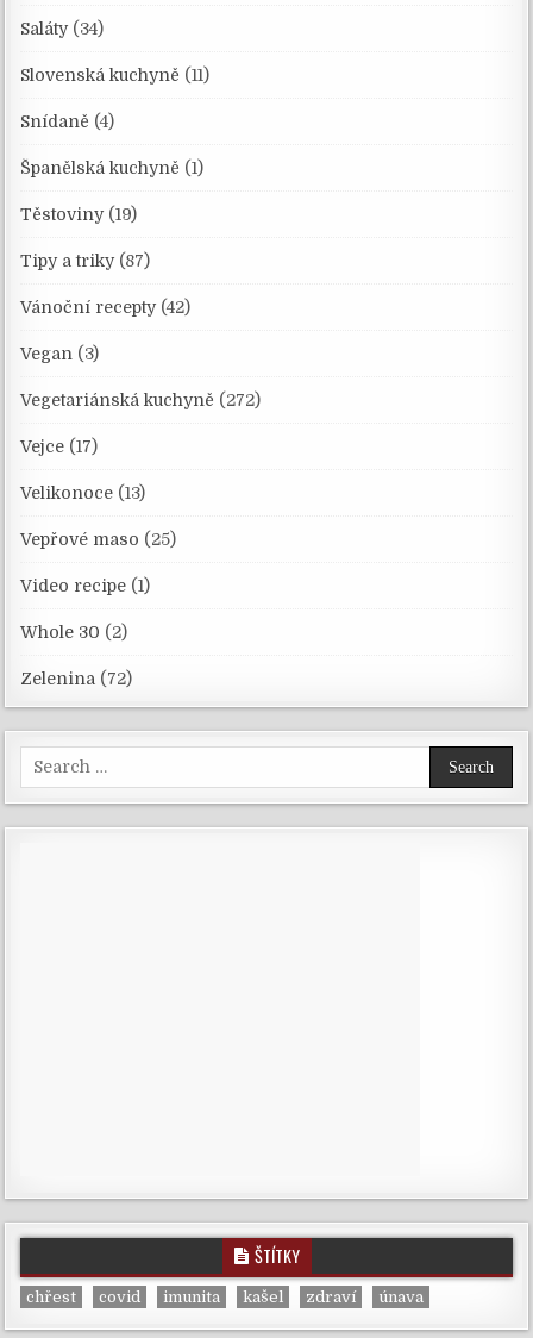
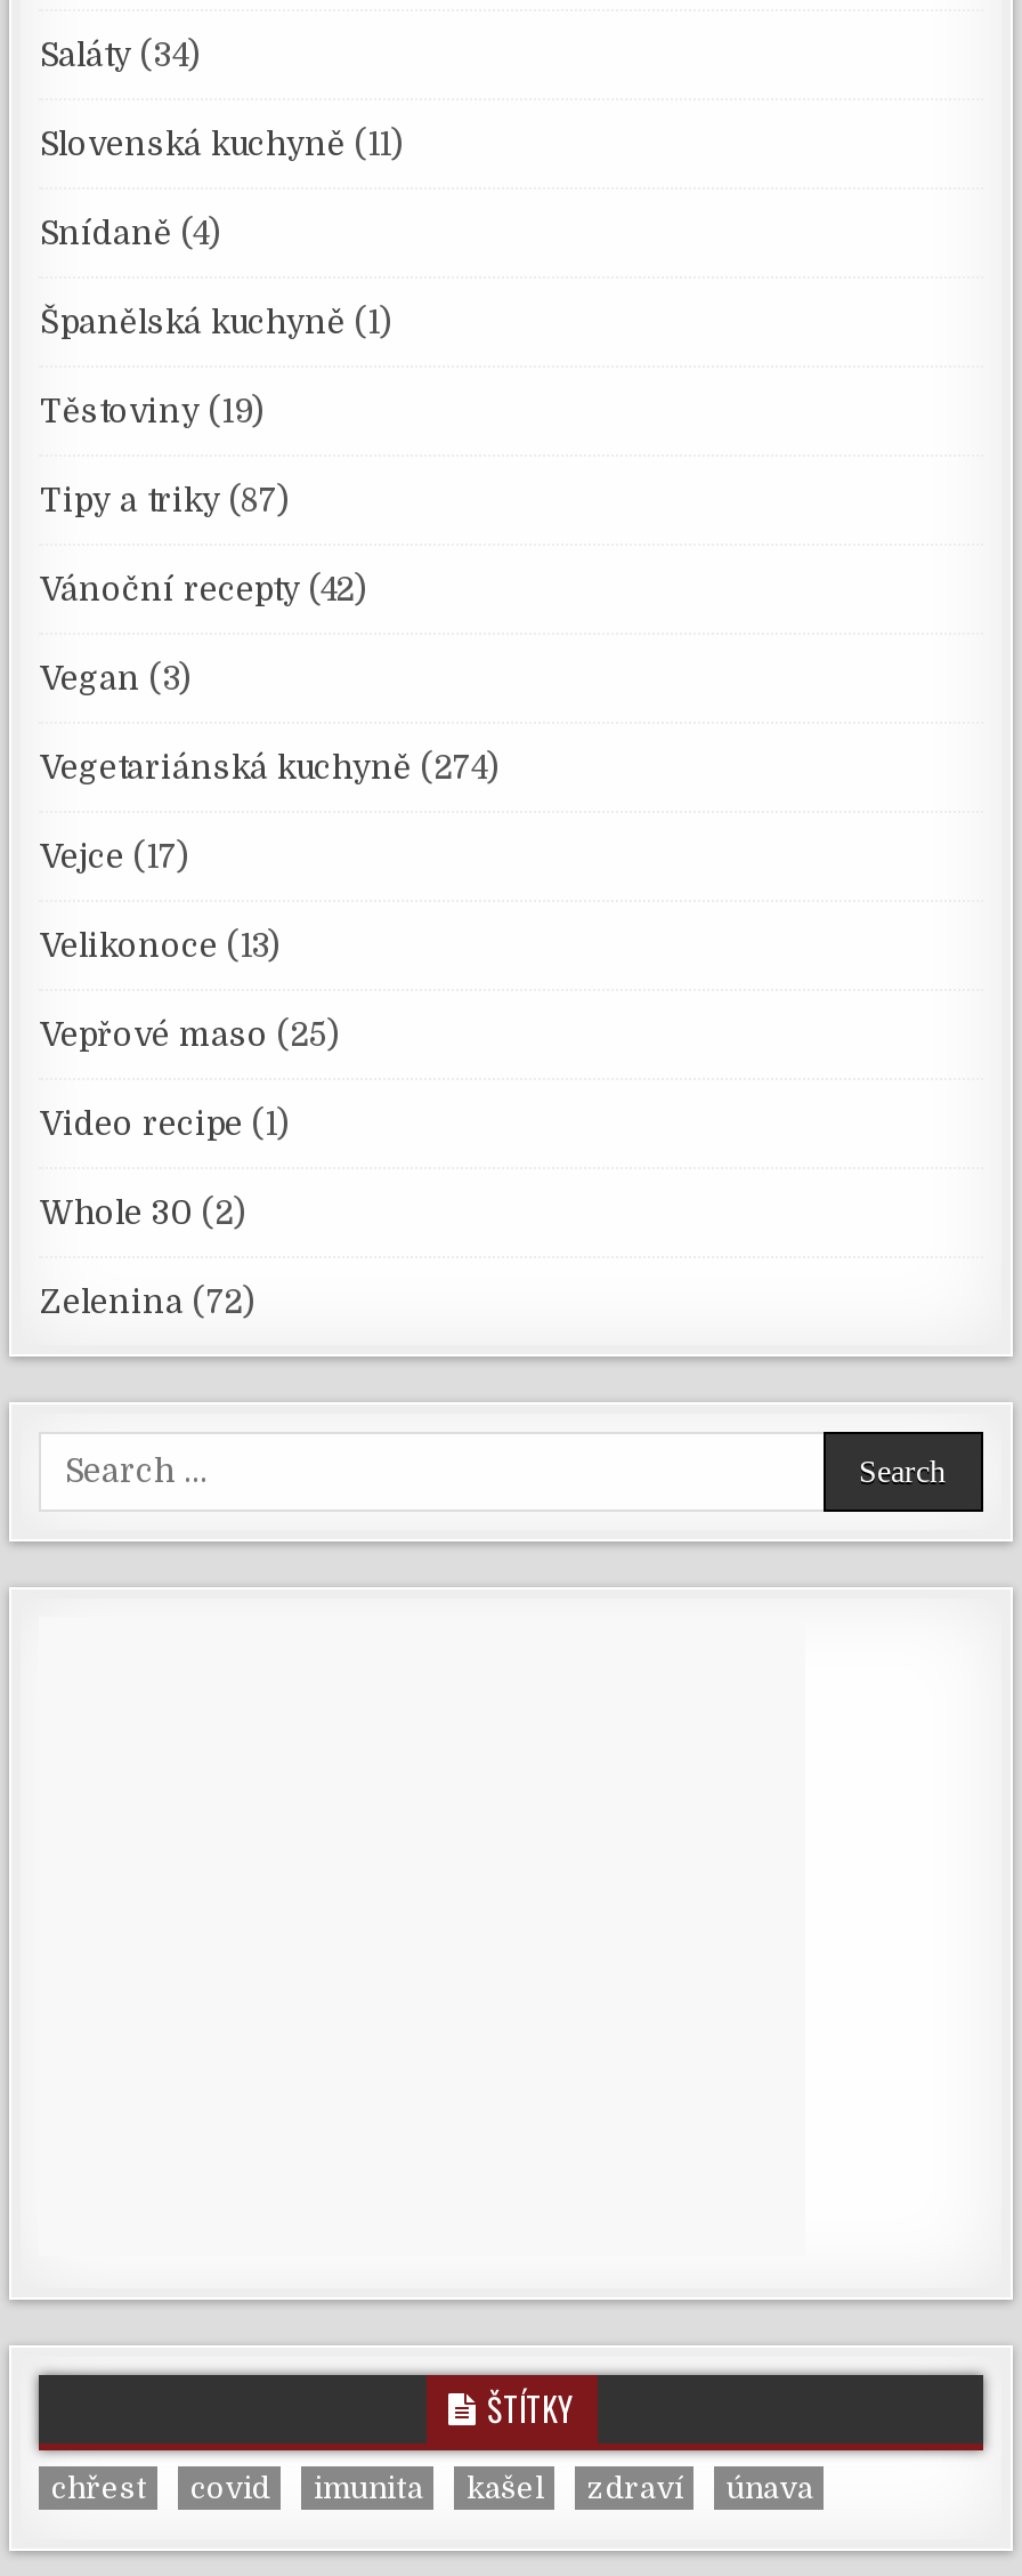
- Vegetariánská kuchyně (272)
+ Vegetariánská kuchyně (274)
